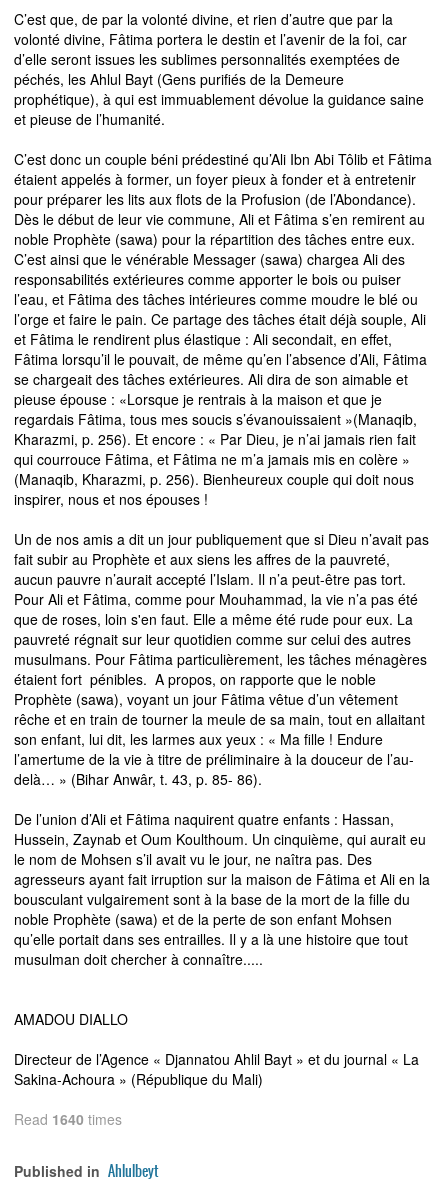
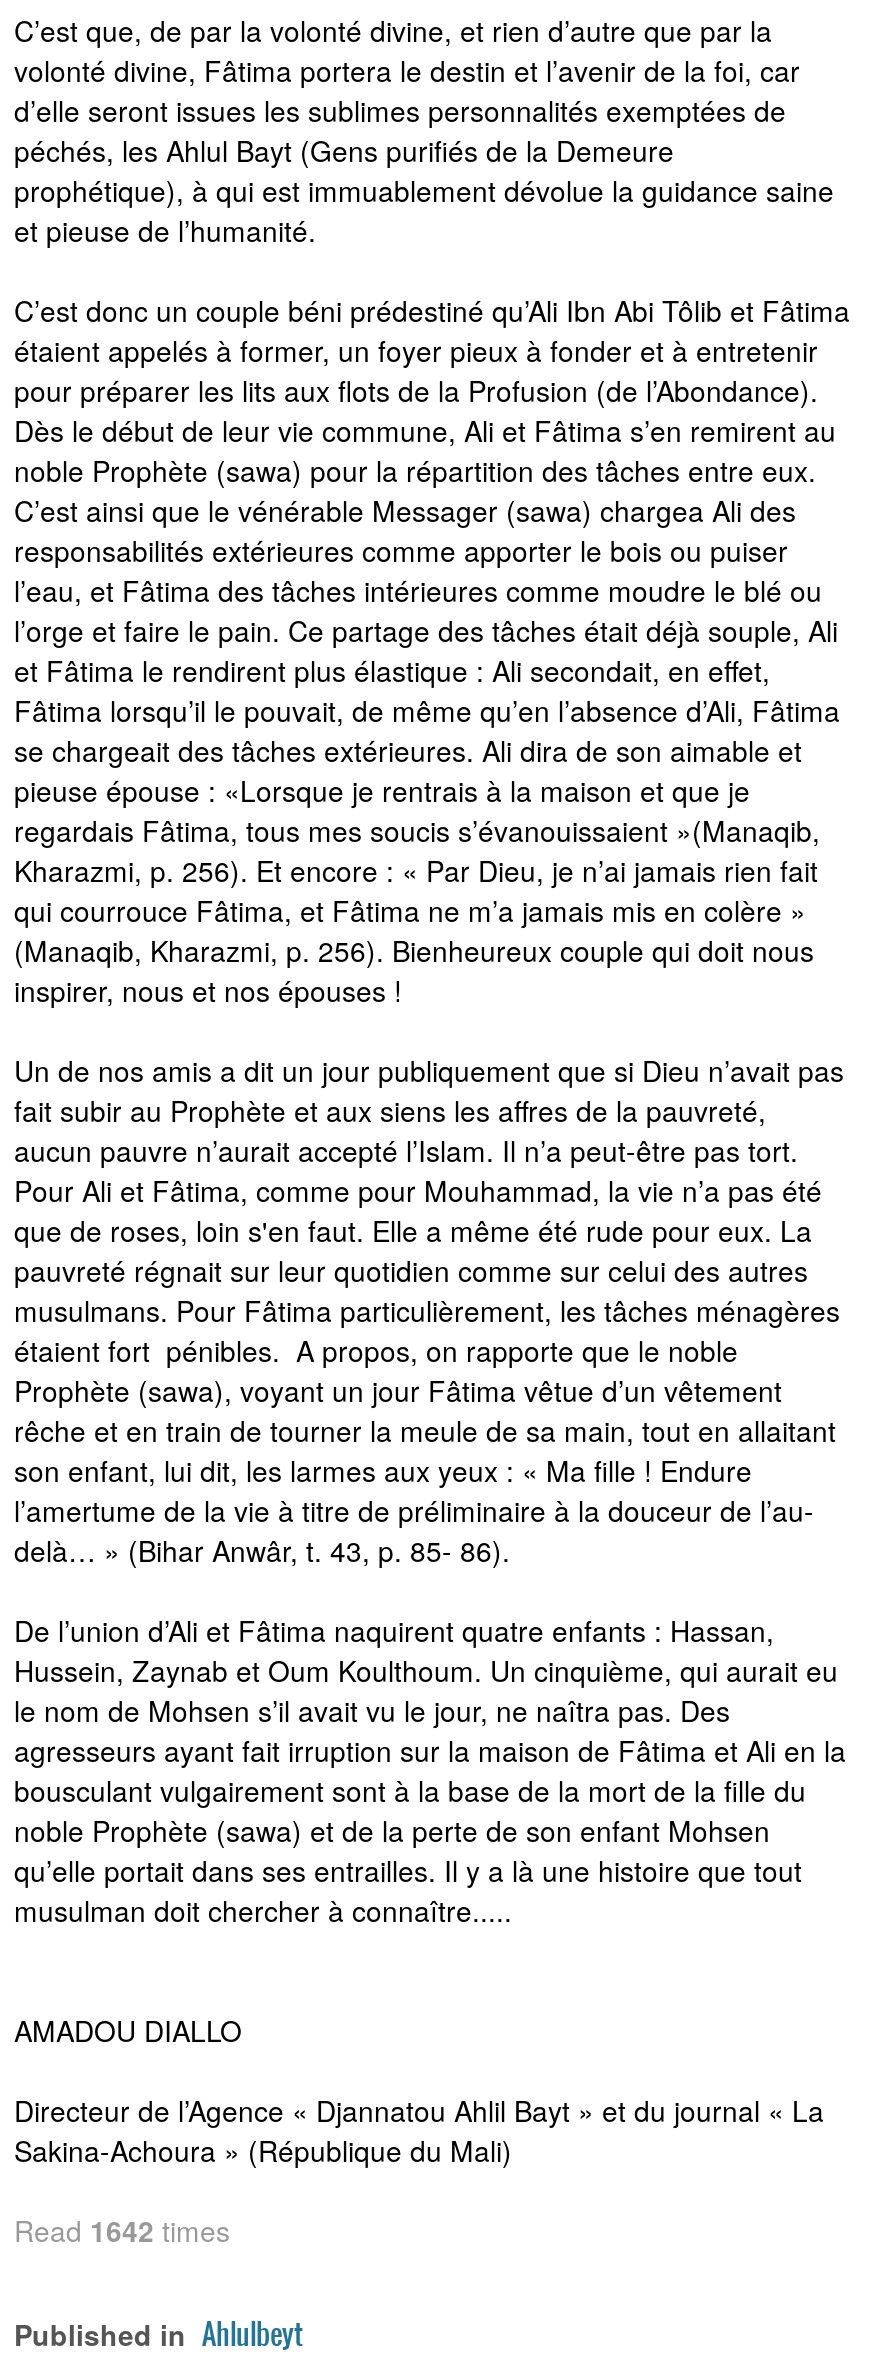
- Read 1640 times
+ Read 1642 times
